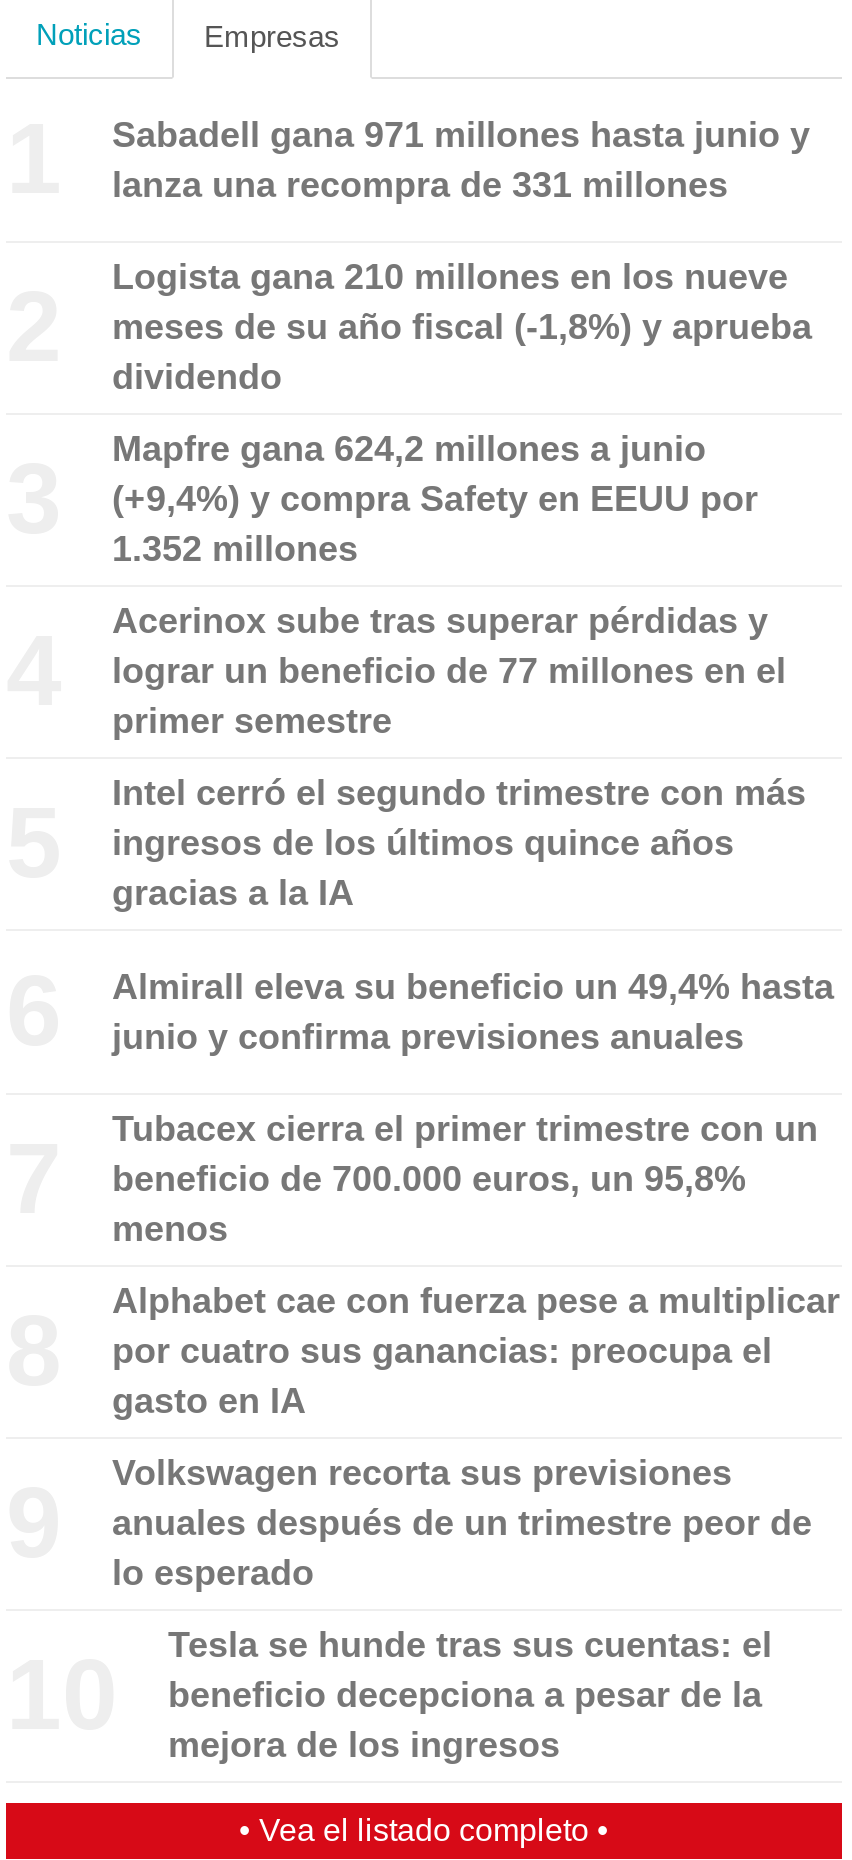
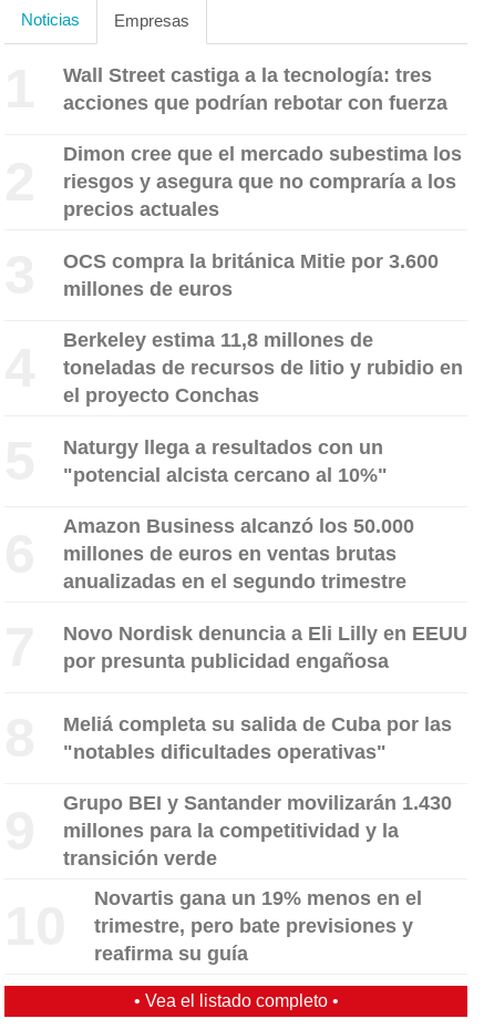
- Sabadell gana 971 millones hasta junio y
- lanza una recompra de 331 millones
+ Wall Street castiga a la tecnología: tres
+ acciones que podrían rebotar con fuerza

- Logista gana 210 millones en los nueve
- meses de su año fiscal (-1,8%) y aprueba
- dividendo
+ Dimon cree que el mercado subestima los
+ riesgos y asegura que no compraría a los
+ precios actuales

- Mapfre gana 624,2 millones a junio
- (+9,4%) y compra Safety en EEUU por
- 1.352 millones
+ OCS compra la británica Mitie por 3.600
+ millones de euros

- Acerinox sube tras superar pérdidas y
- lograr un beneficio de 77 millones en el
- primer semestre
+ Berkeley estima 11,8 millones de
+ toneladas de recursos de litio y rubidio en
+ el proyecto Conchas

- Intel cerró el segundo trimestre con más
- ingresos de los últimos quince años
- gracias a la IA
+ Naturgy llega a resultados con un
+ "potencial alcista cercano al 10%"

- Almirall eleva su beneficio un 49,4% hasta
- junio y confirma previsiones anuales
+ Amazon Business alcanzó los 50.000
+ millones de euros en ventas brutas
+ anualizadas en el segundo trimestre

- Tubacex cierra el primer trimestre con un
- beneficio de 700.000 euros, un 95,8%
- menos
+ Novo Nordisk denuncia a Eli Lilly en EEUU
+ por presunta publicidad engañosa

- Alphabet cae con fuerza pese a multiplicar
- por cuatro sus ganancias: preocupa el
- gasto en IA
+ Meliá completa su salida de Cuba por las
+ "notables dificultades operativas"

- Volkswagen recorta sus previsiones
- anuales después de un trimestre peor de
- lo esperado
+ Grupo BEI y Santander movilizarán 1.430
+ millones para la competitividad y la
+ transición verde

- Tesla se hunde tras sus cuentas: el
- beneficio decepciona a pesar de la
- mejora de los ingresos
+ Novartis gana un 19% menos en el
+ trimestre, pero bate previsiones y
+ reafirma su guía
